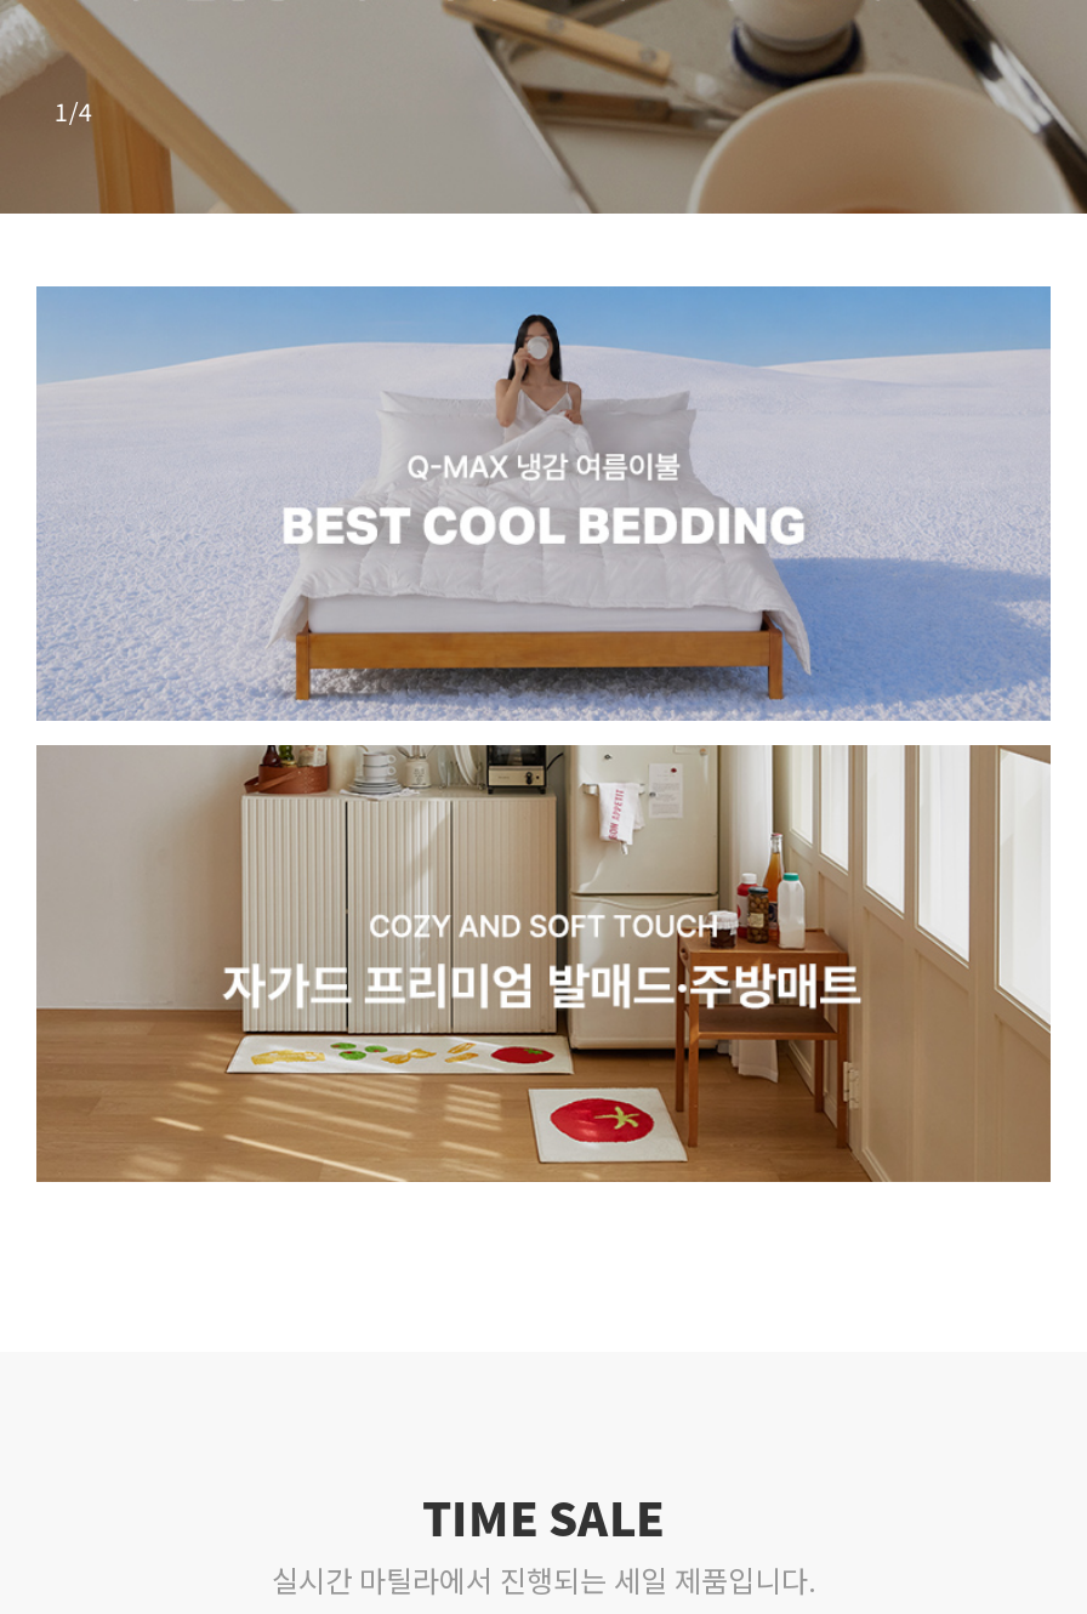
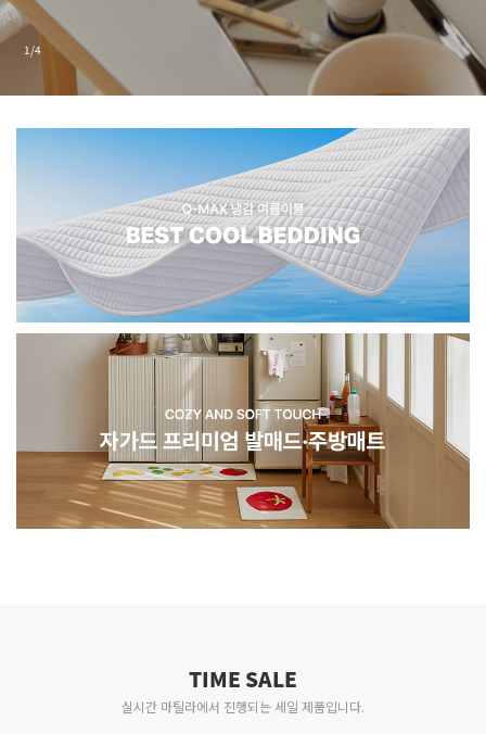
- [image]
+ [image]
